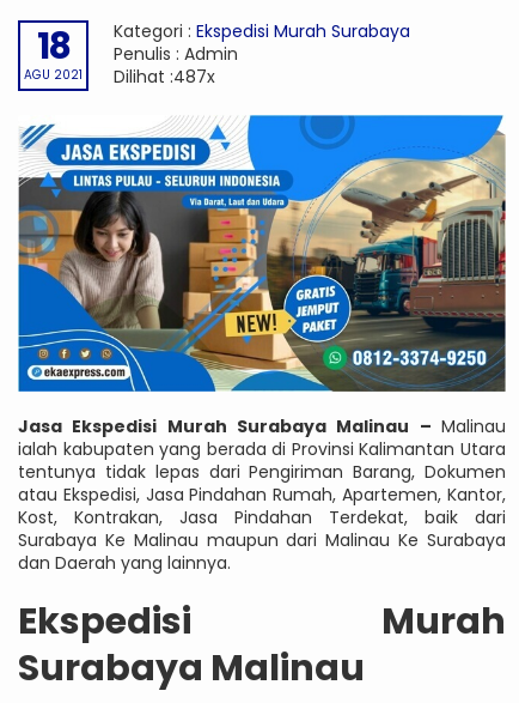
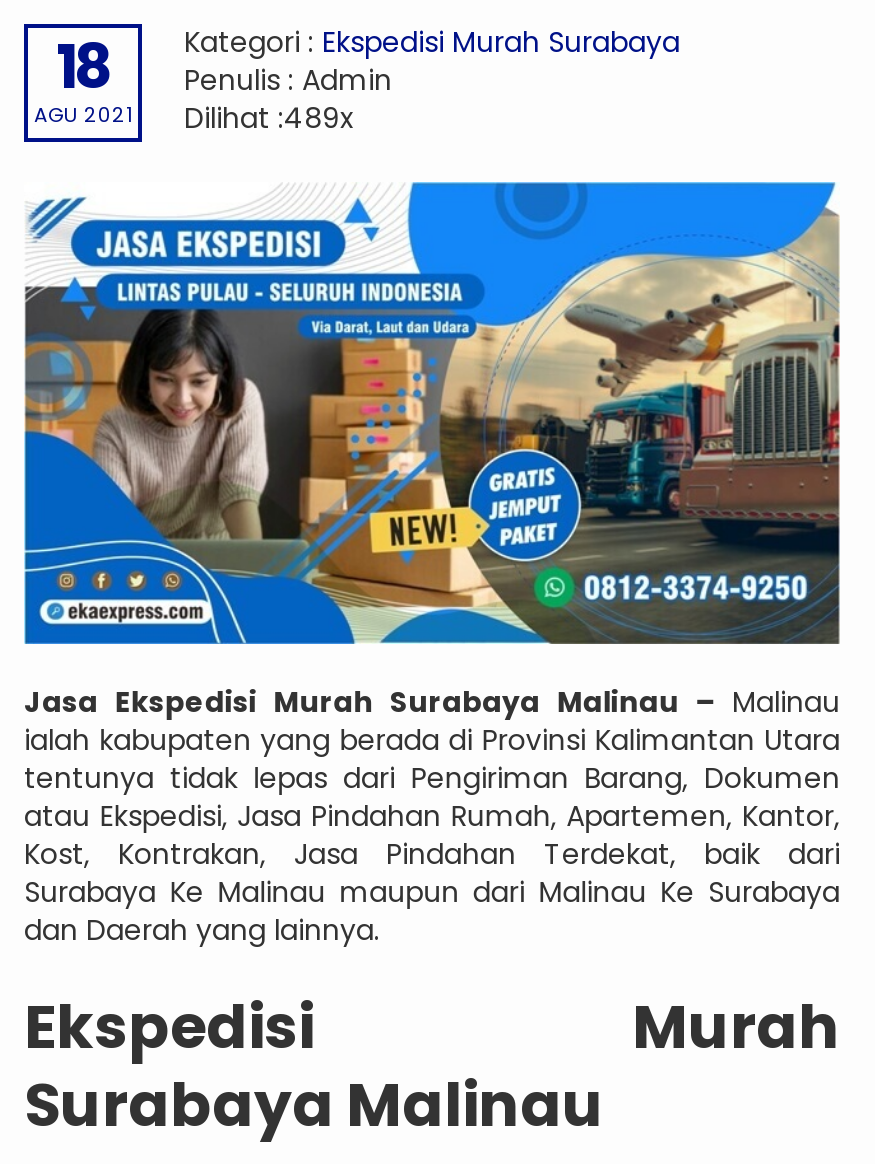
- AGU 2021 Dilihat :487x
+ AGU 2021 Dilihat :489x
